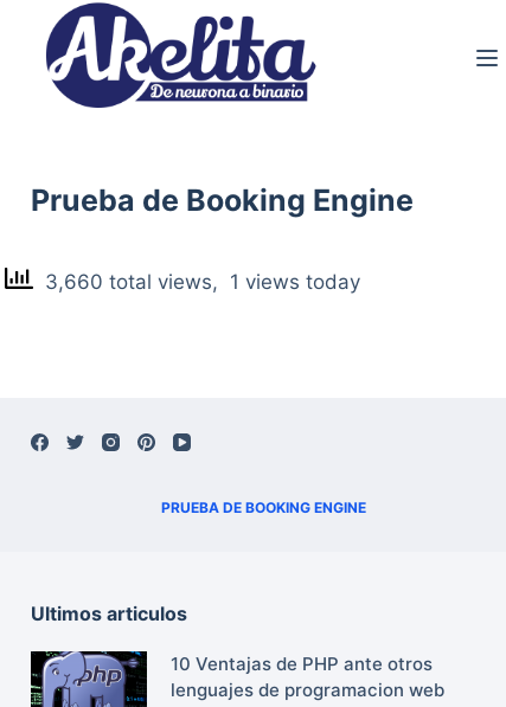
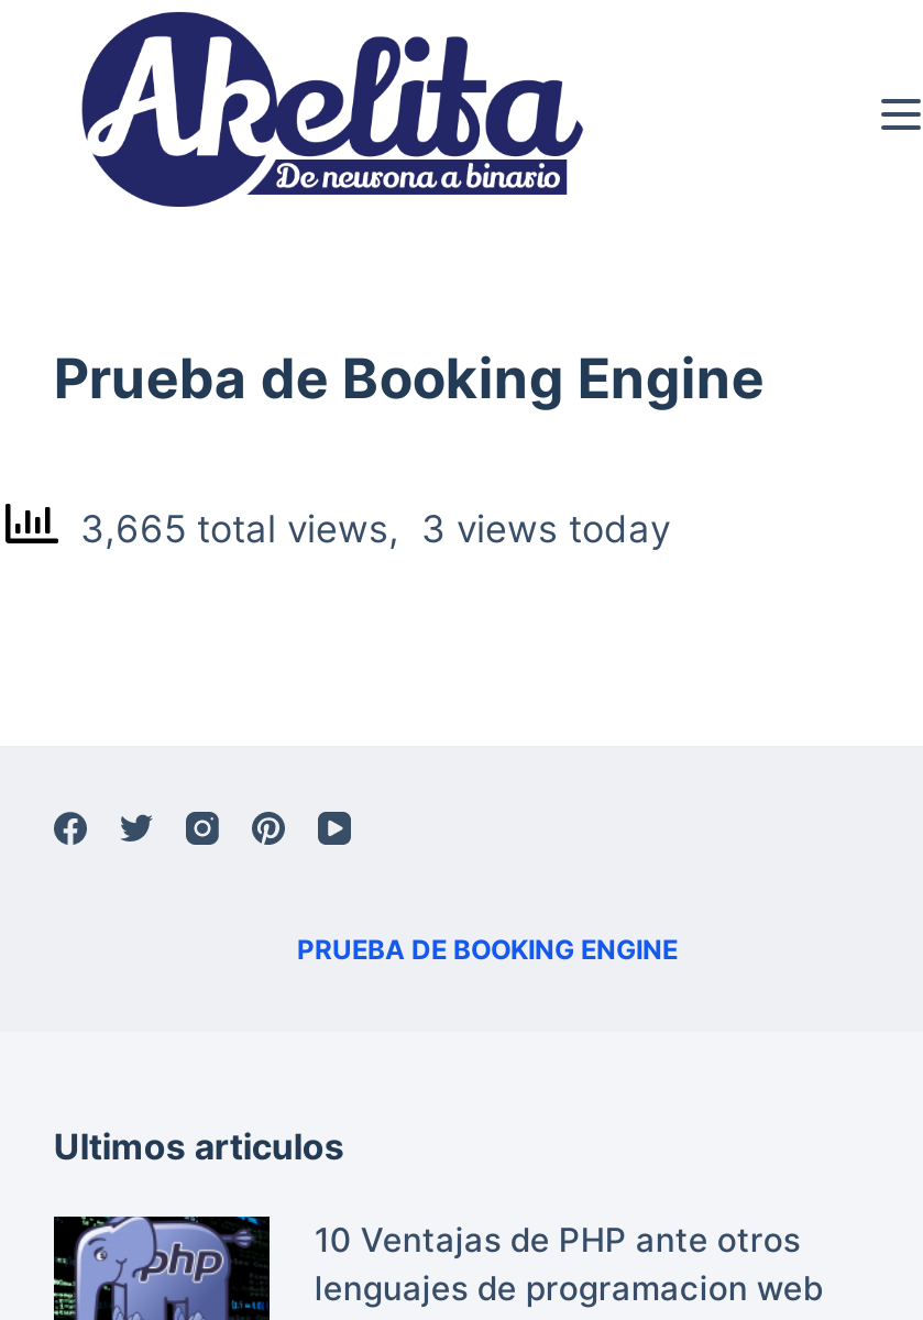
- 3,660 total views, 1 views today
+ 3,665 total views, 3 views today
